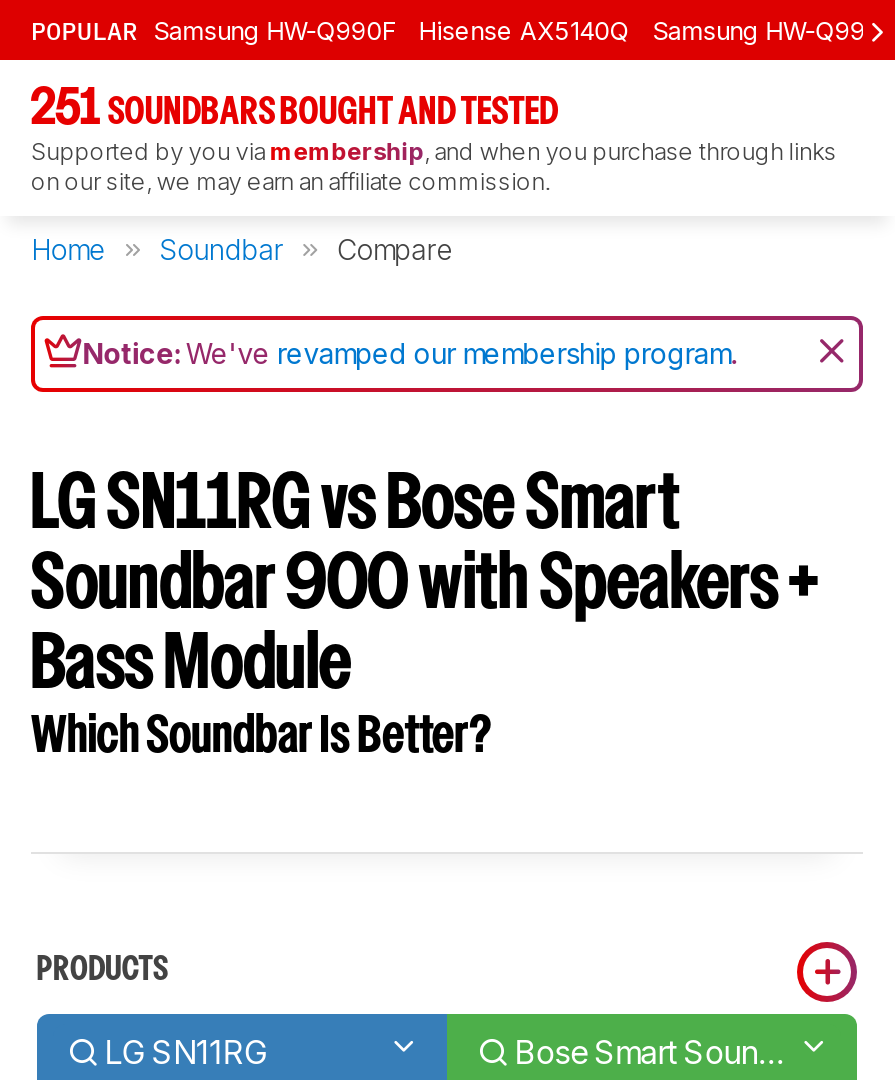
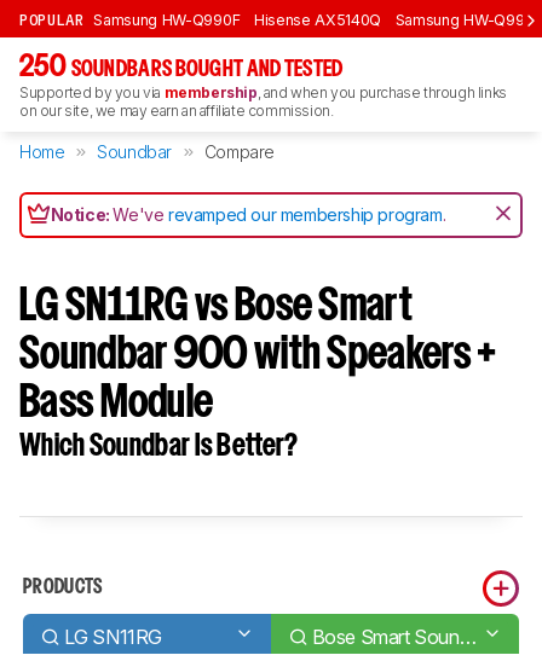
- 251 SOUNDBARS BOUGHT AND TESTED
+ 250 SOUNDBARS BOUGHT AND TESTED
